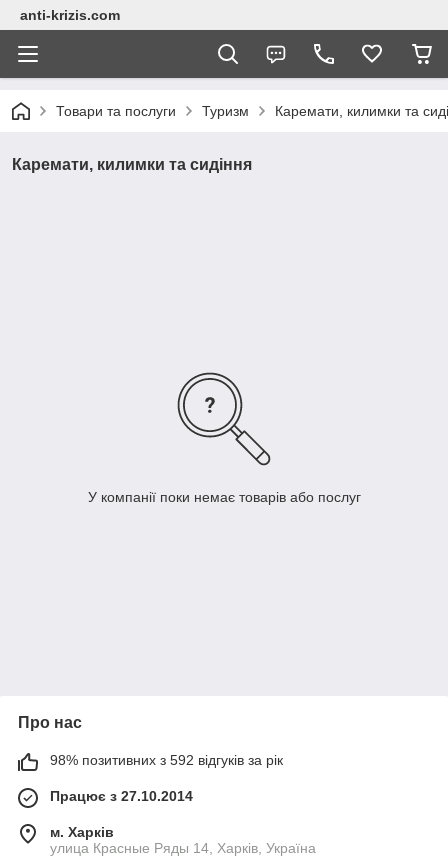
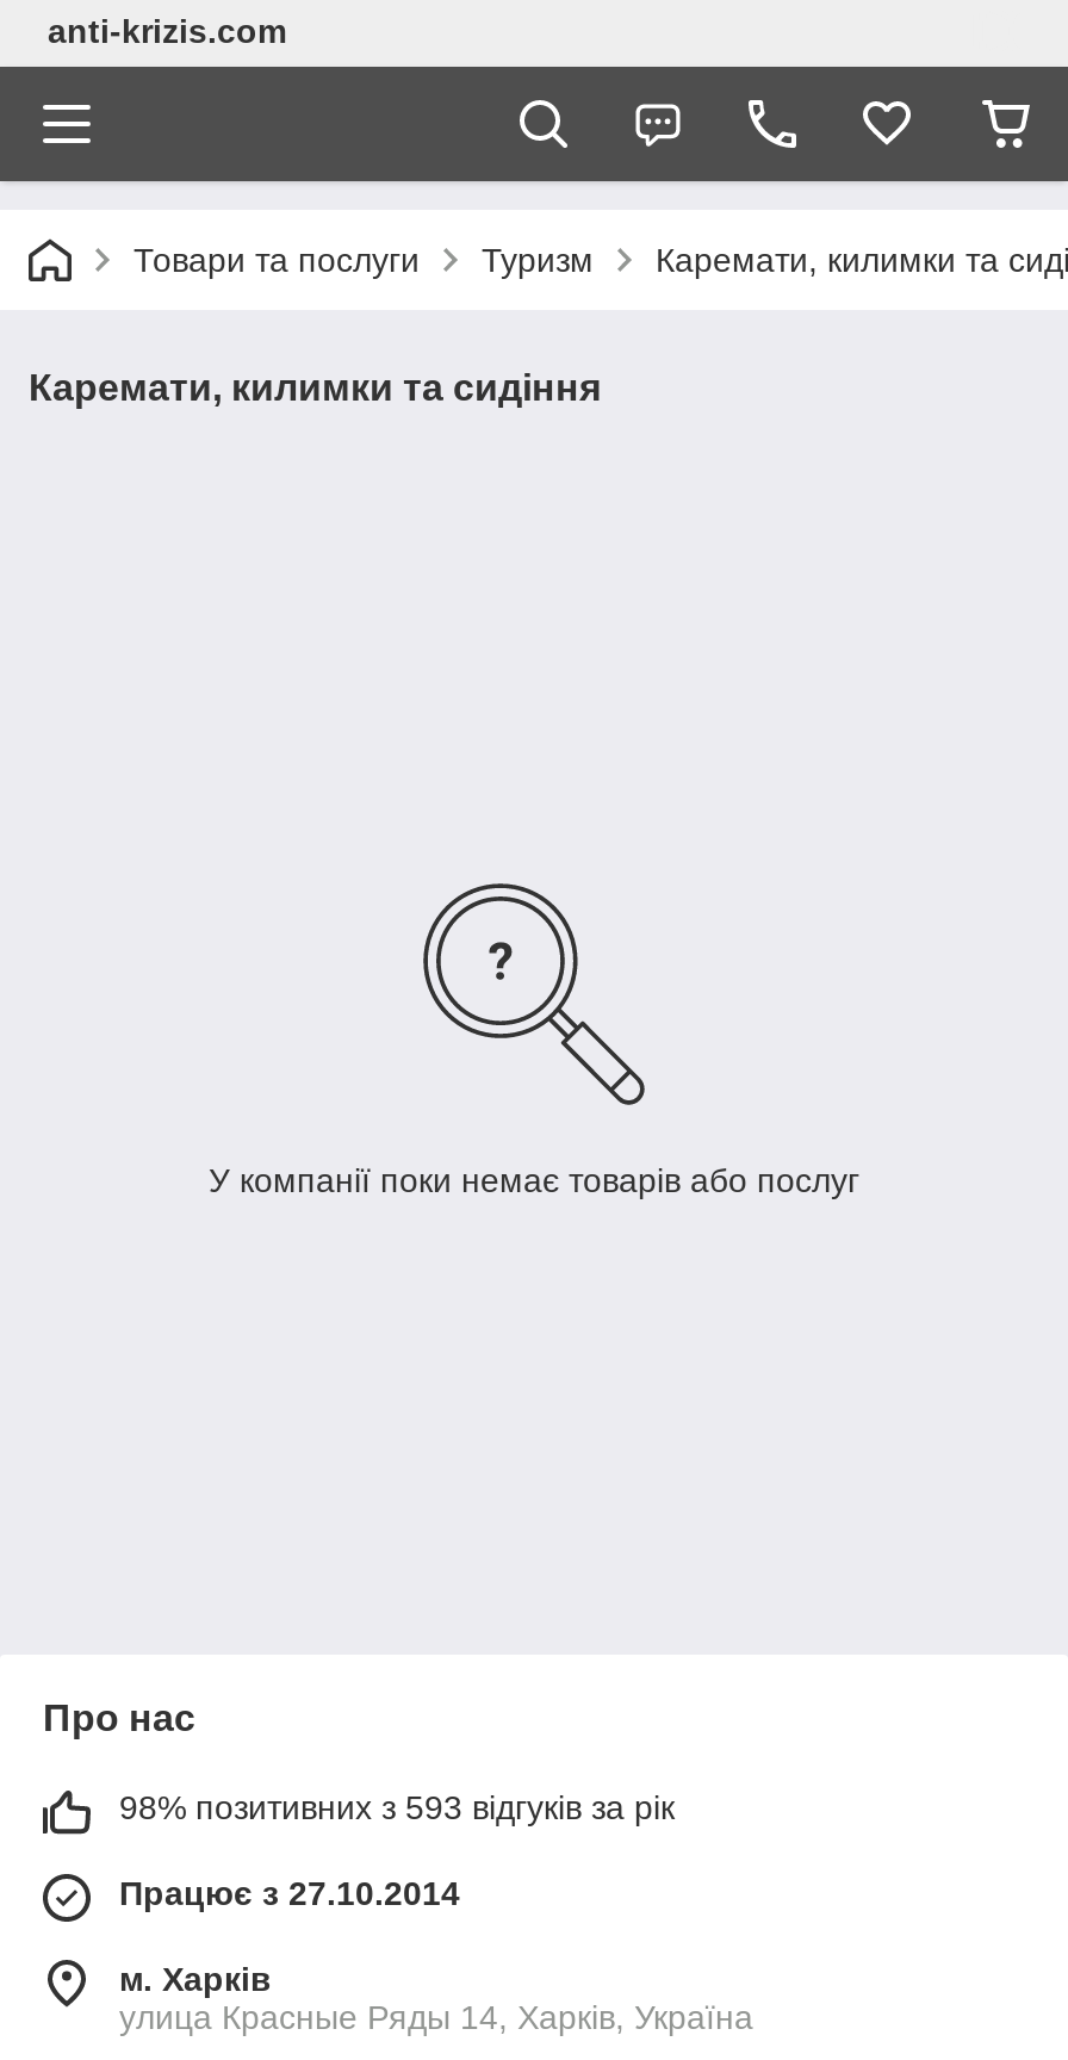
- 98% позитивних з 592 відгуків за рік
+ 98% позитивних з 593 відгуків за рік
